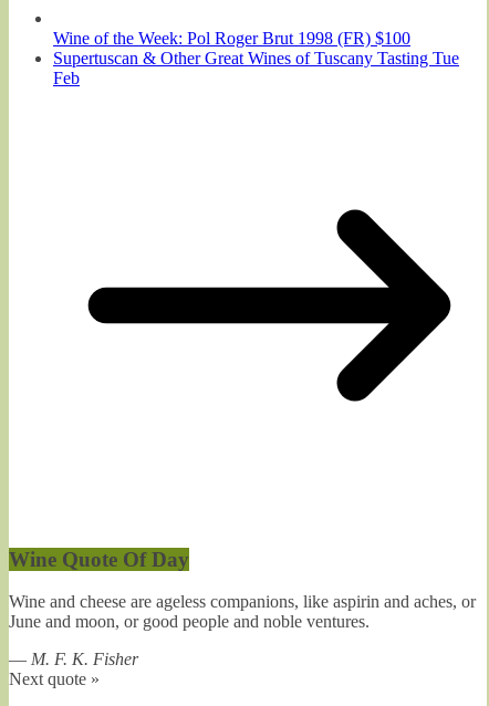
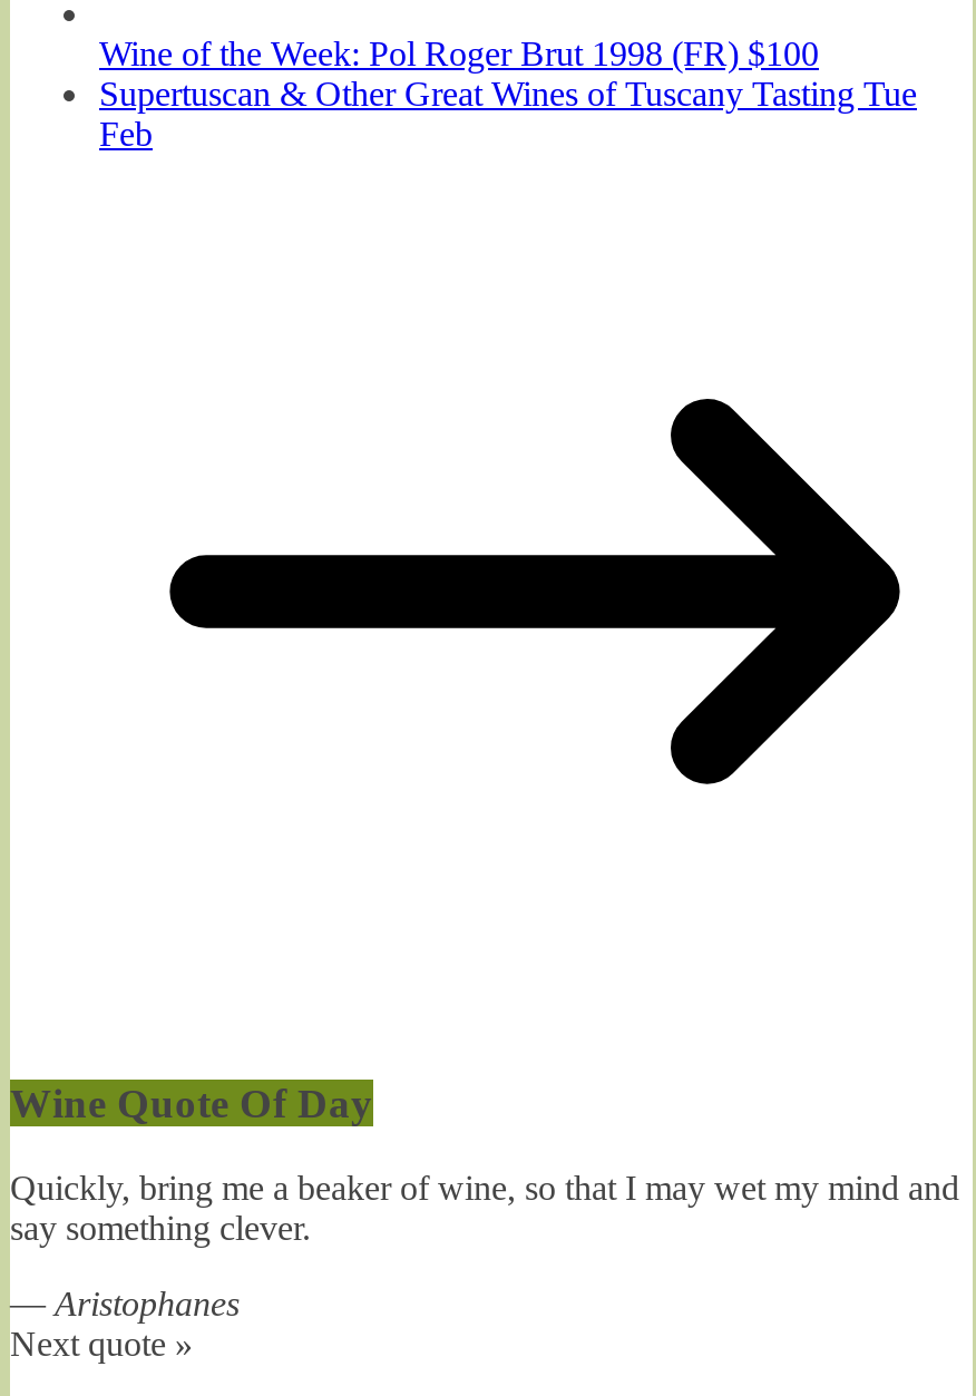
- Wine and cheese are ageless companions, like aspirin and aches, or
- June and moon, or good people and noble ventures.
+ Quickly, bring me a beaker of wine, so that I may wet my mind and
+ say something clever.

- — M. F. K. Fisher
+ — Aristophanes
